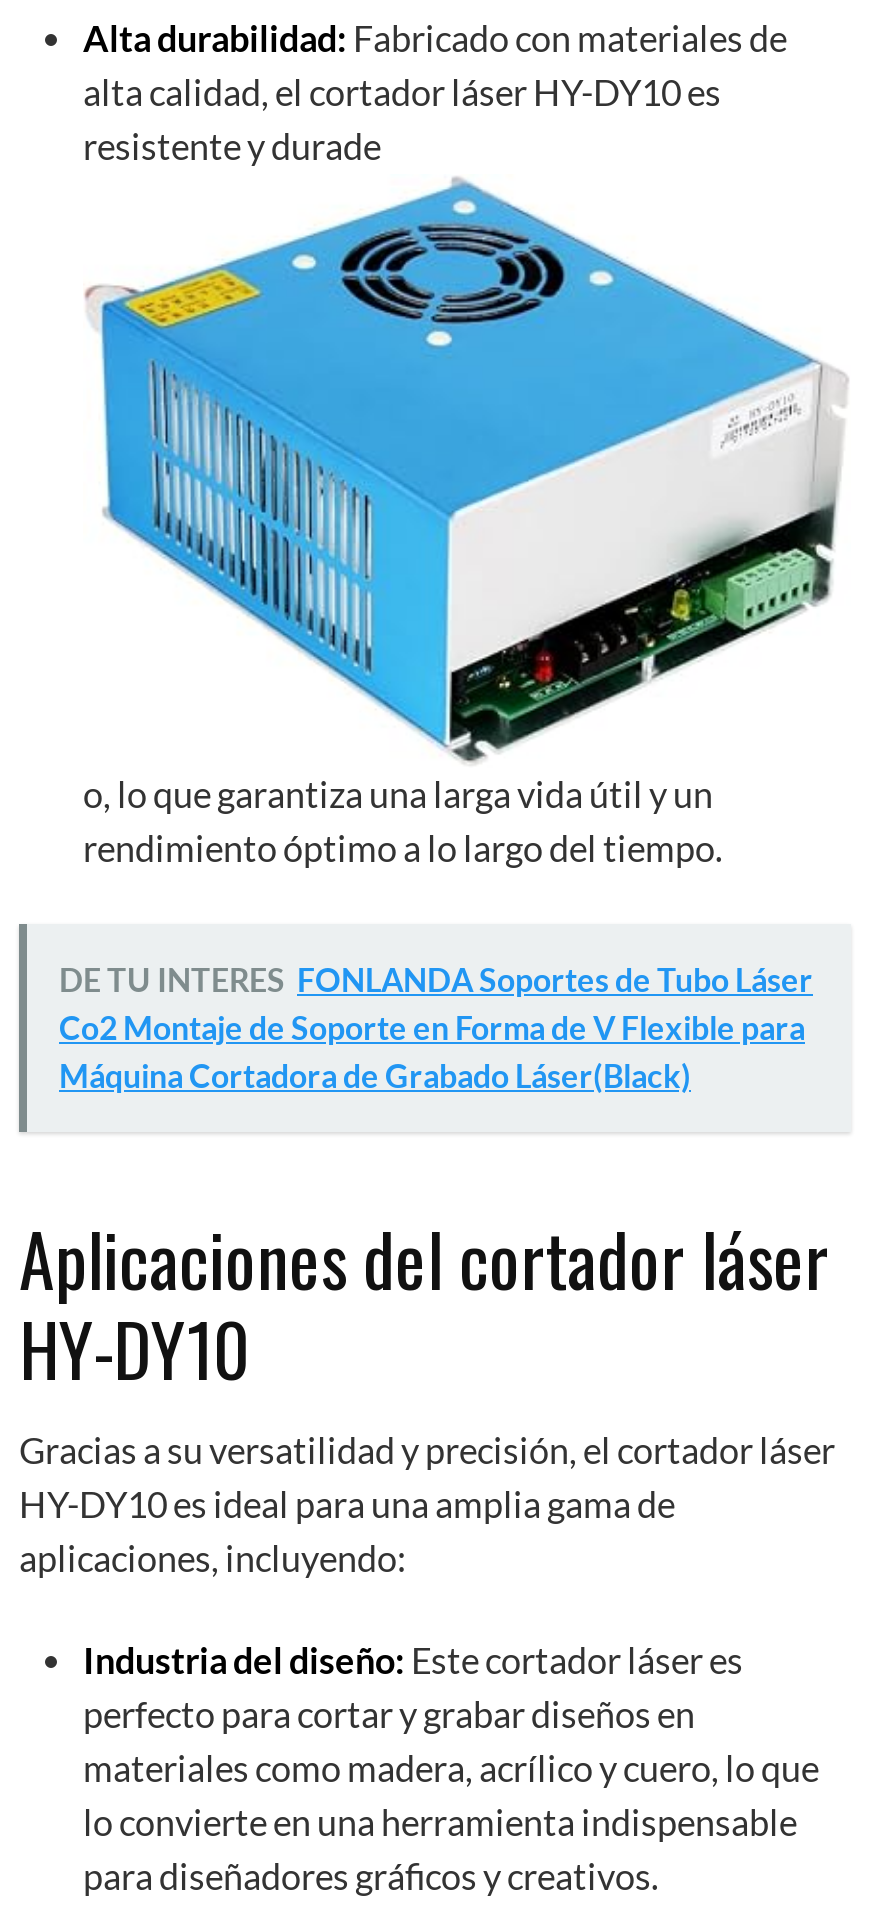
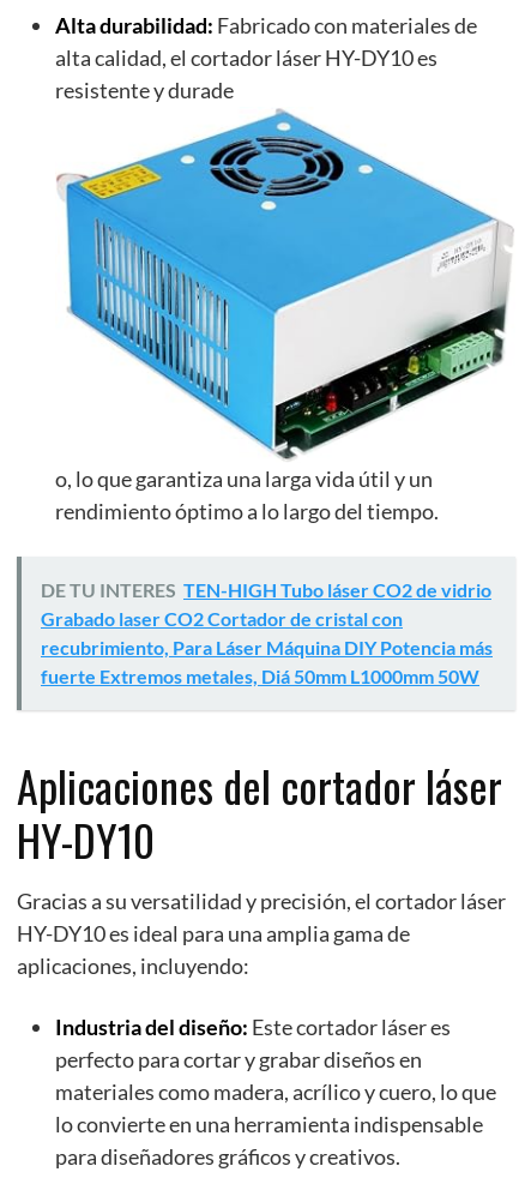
- DE TU INTERES FONLANDA Soportes de Tubo Láser
- Co2 Montaje de Soporte en Forma de V Flexible para
- Máquina Cortadora de Grabado Láser(Black)
+ DE TU INTERES TEN-HIGH Tubo láser CO2 de vidrio
+ Grabado laser CO2 Cortador de cristal con
+ recubrimiento, Para Láser Máquina DIY Potencia más
+ fuerte Extremos metales, Diá 50mm L1000mm 50W
